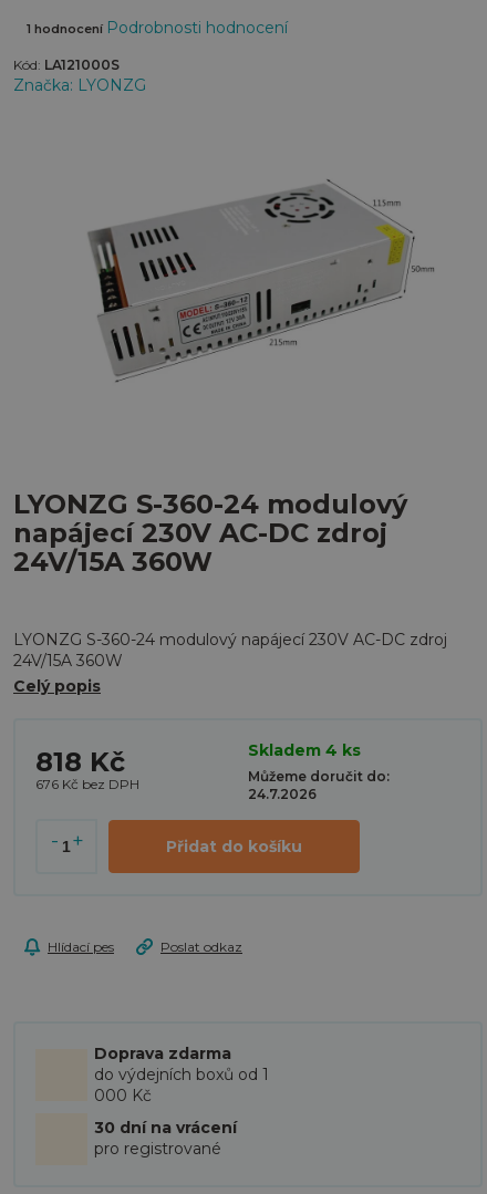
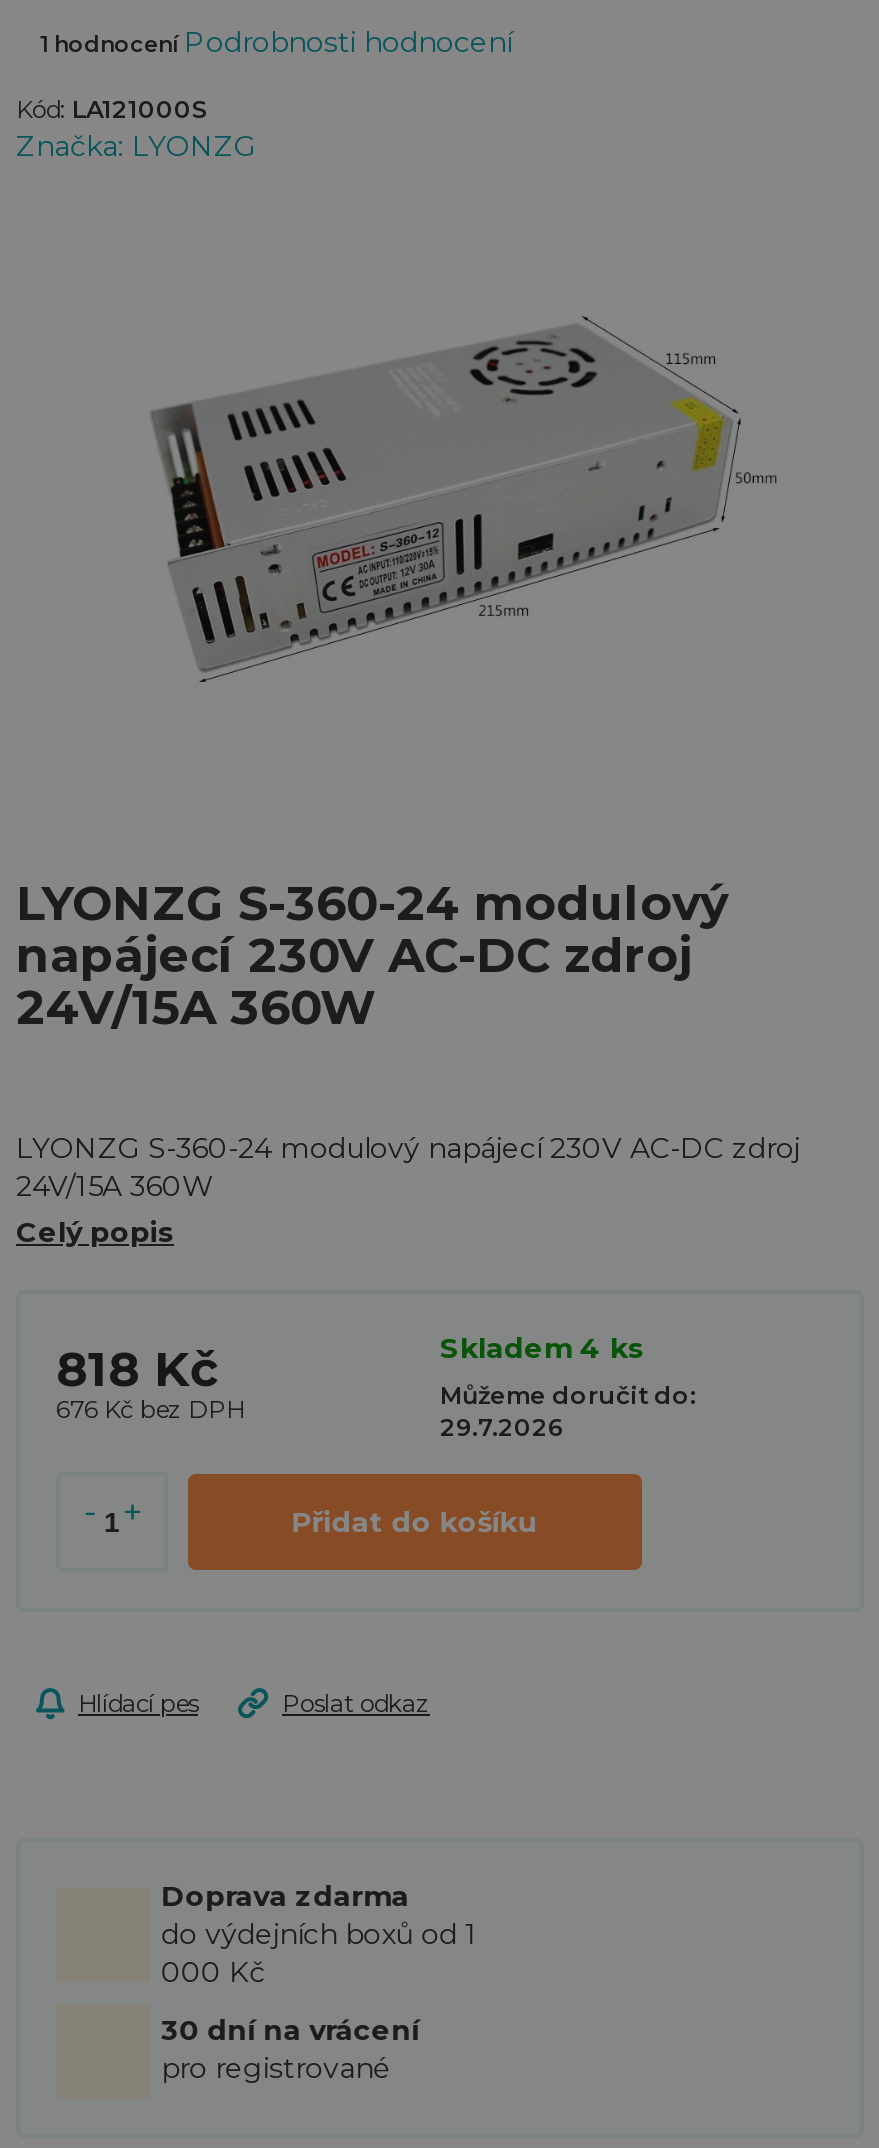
- 24.7.2026
+ 29.7.2026
